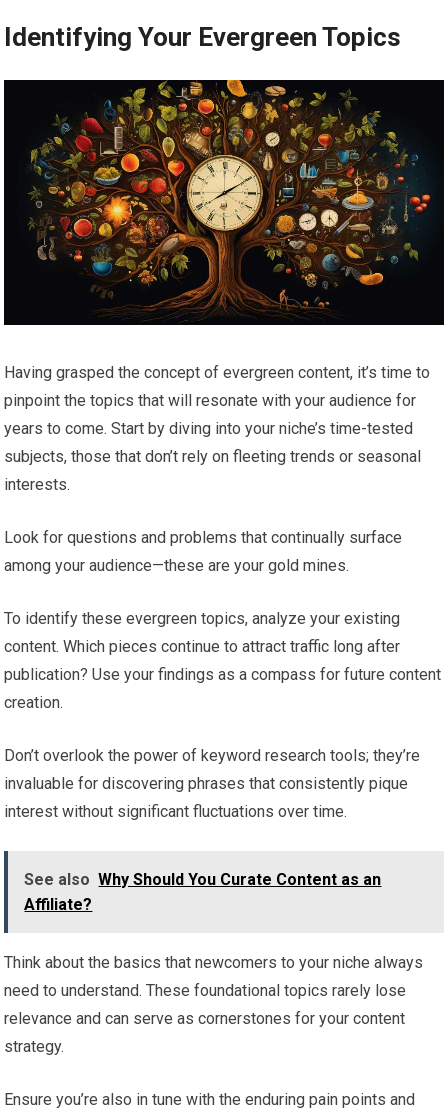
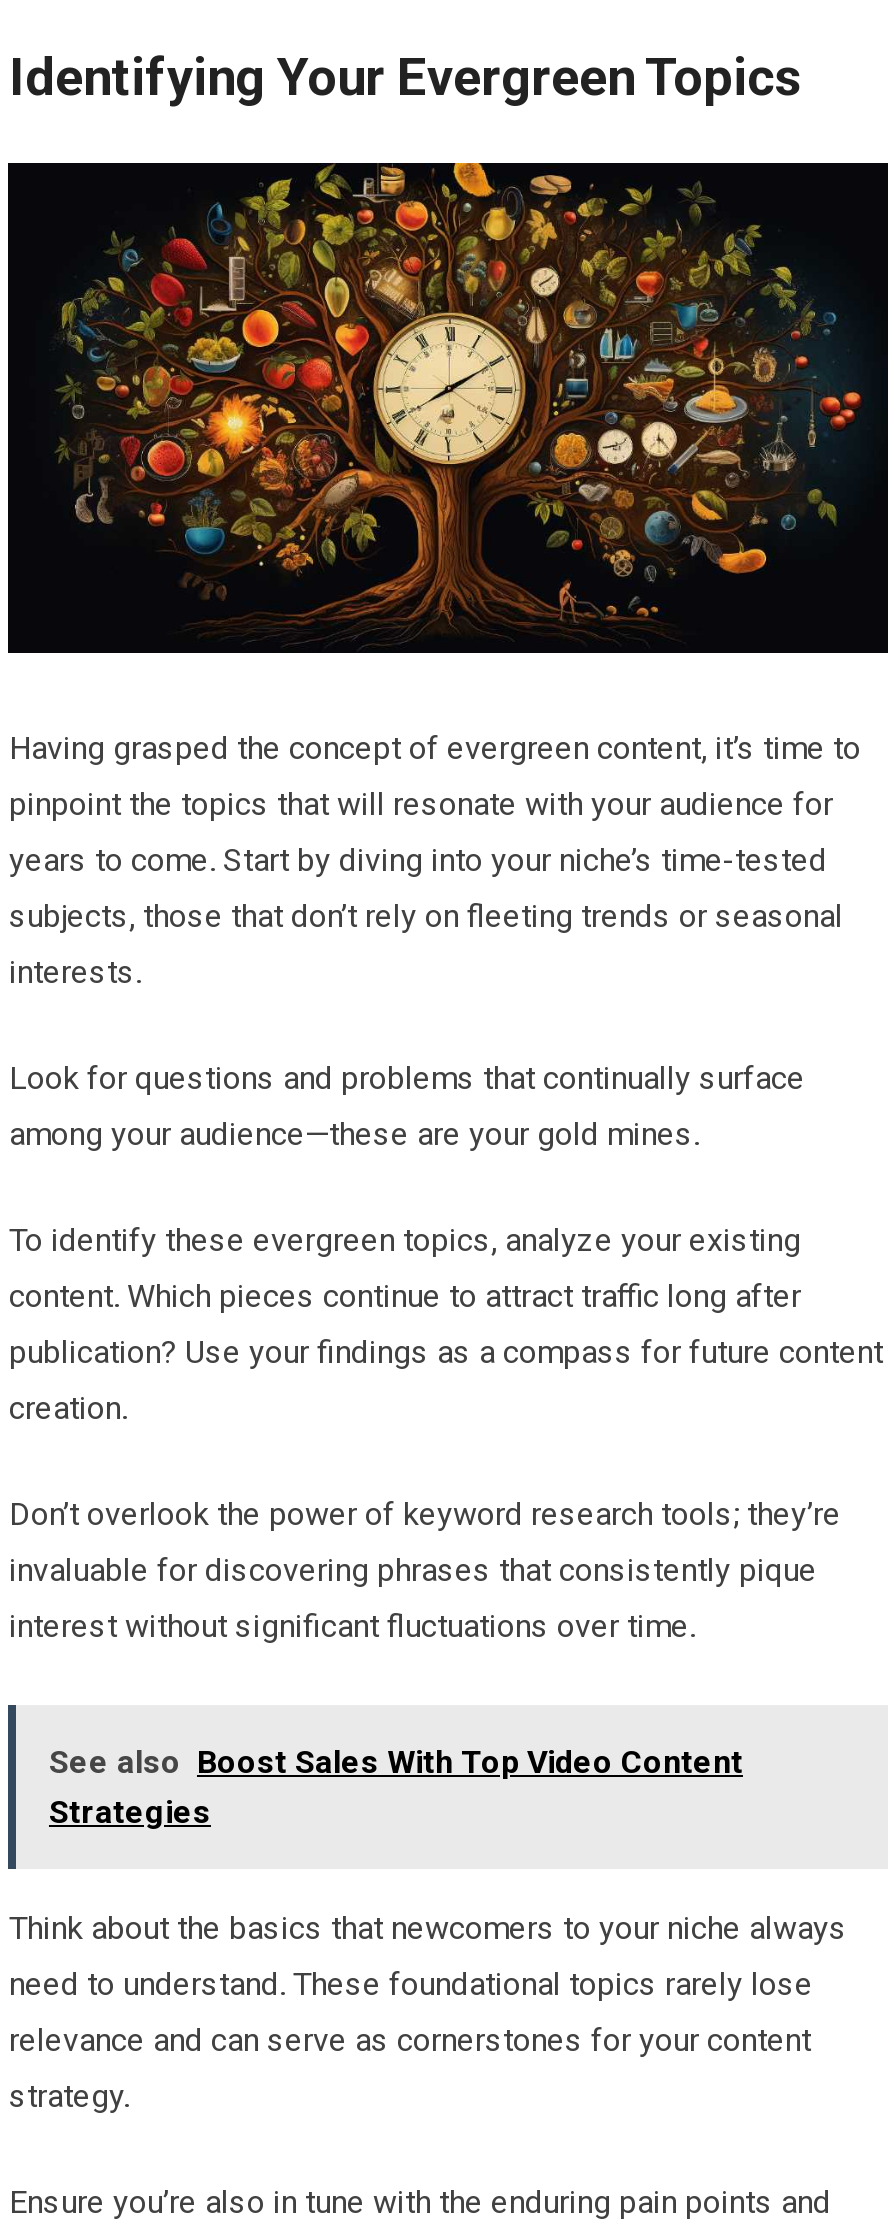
- See also Why Should You Curate Content as an
- Affiliate?
+ See also Boost Sales With Top Video Content
+ Strategies
